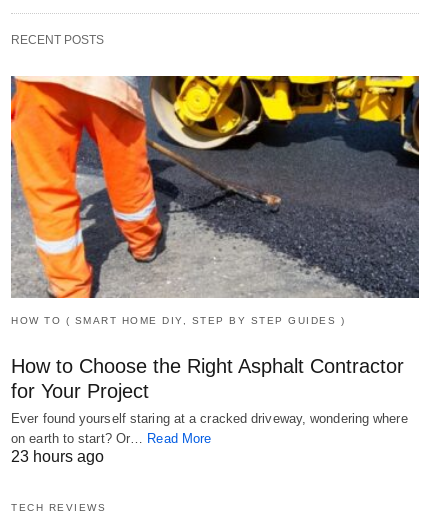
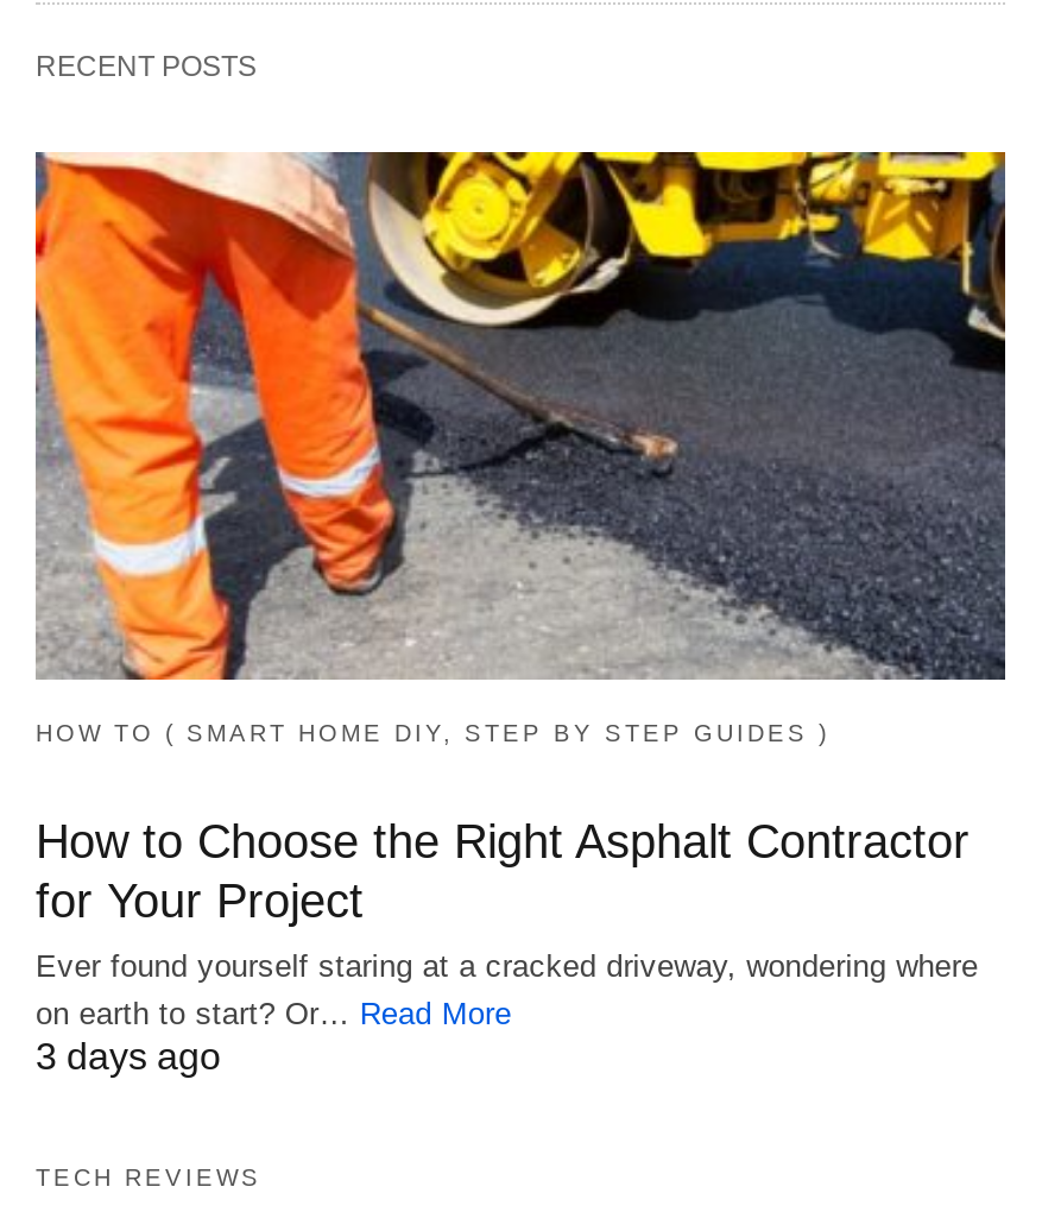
- 23 hours ago
+ 3 days ago
